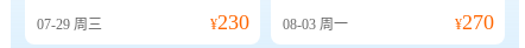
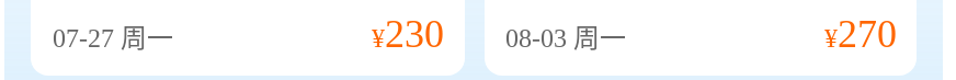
- 07-29周三
+ 07-27周一
